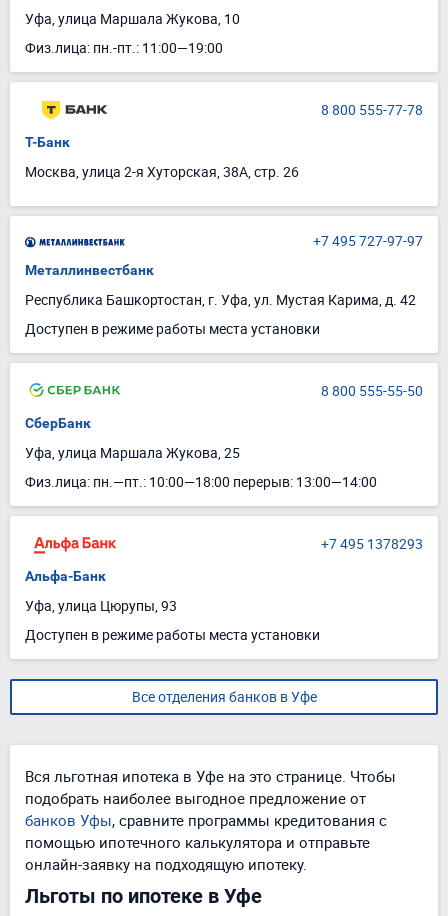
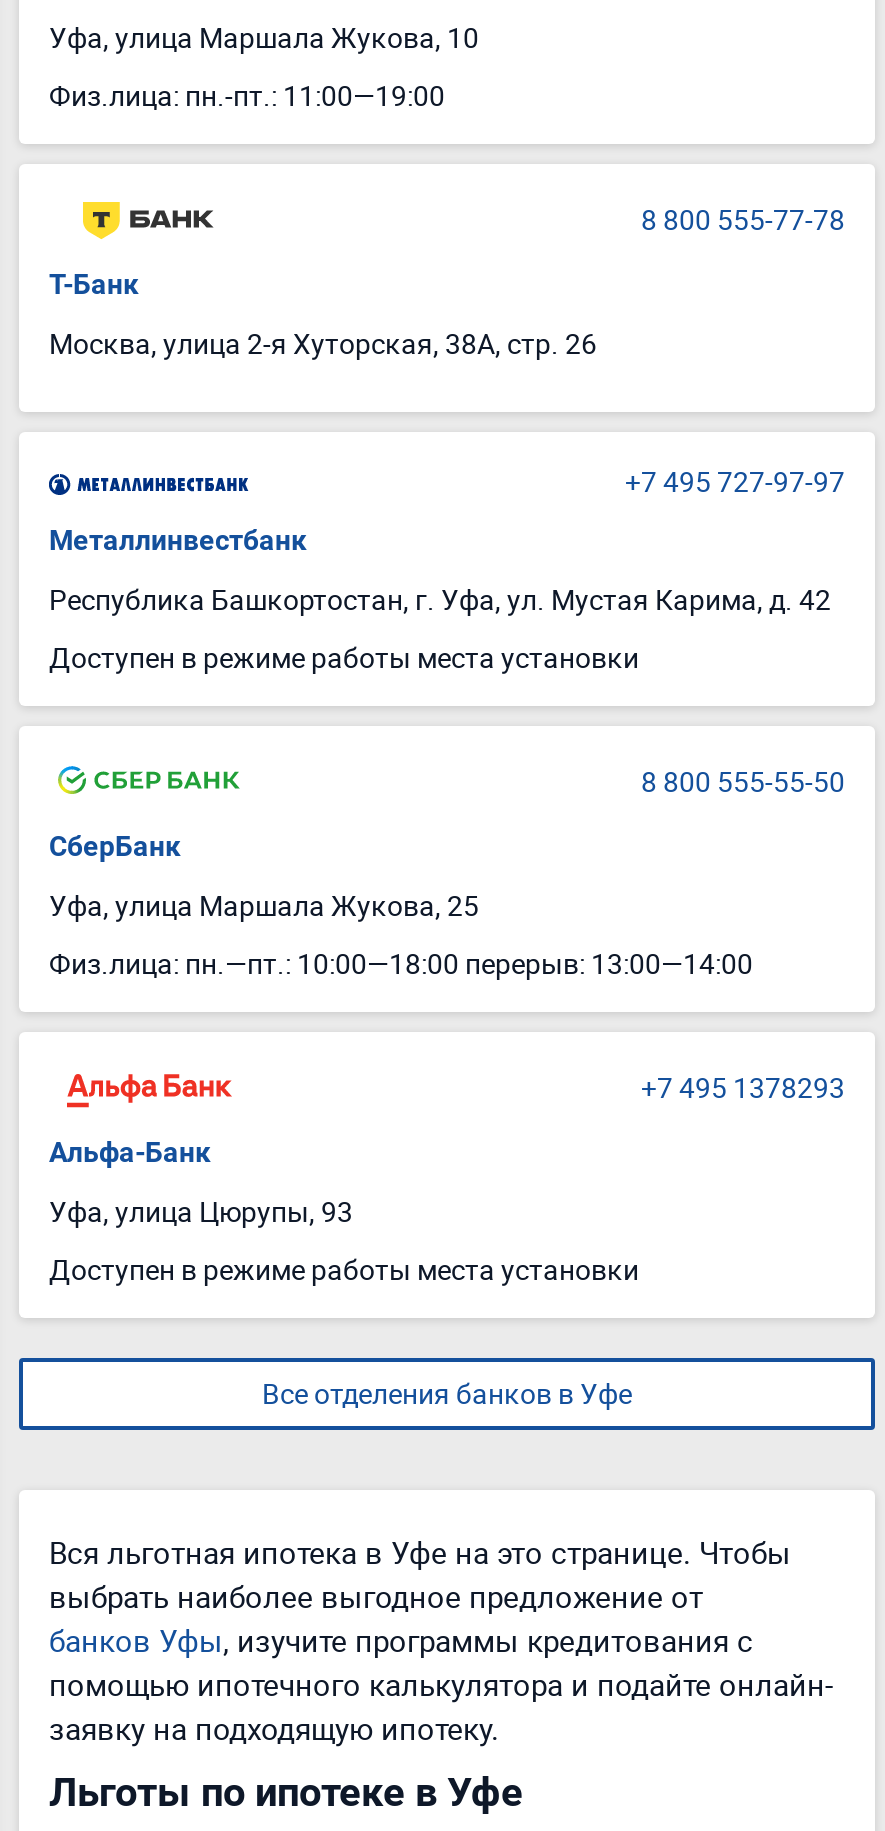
- подобрать наиболее выгодное предложение от
- банков Уфы, сравните программы кредитования с
- помощью ипотечного калькулятора и отправьте
- онлайн-заявку на подходящую ипотеку.
+ выбрать наиболее выгодное предложение от
+ банков Уфы, изучите программы кредитования с
+ помощью ипотечного калькулятора и подайте онлайн-
+ заявку на подходящую ипотеку.
